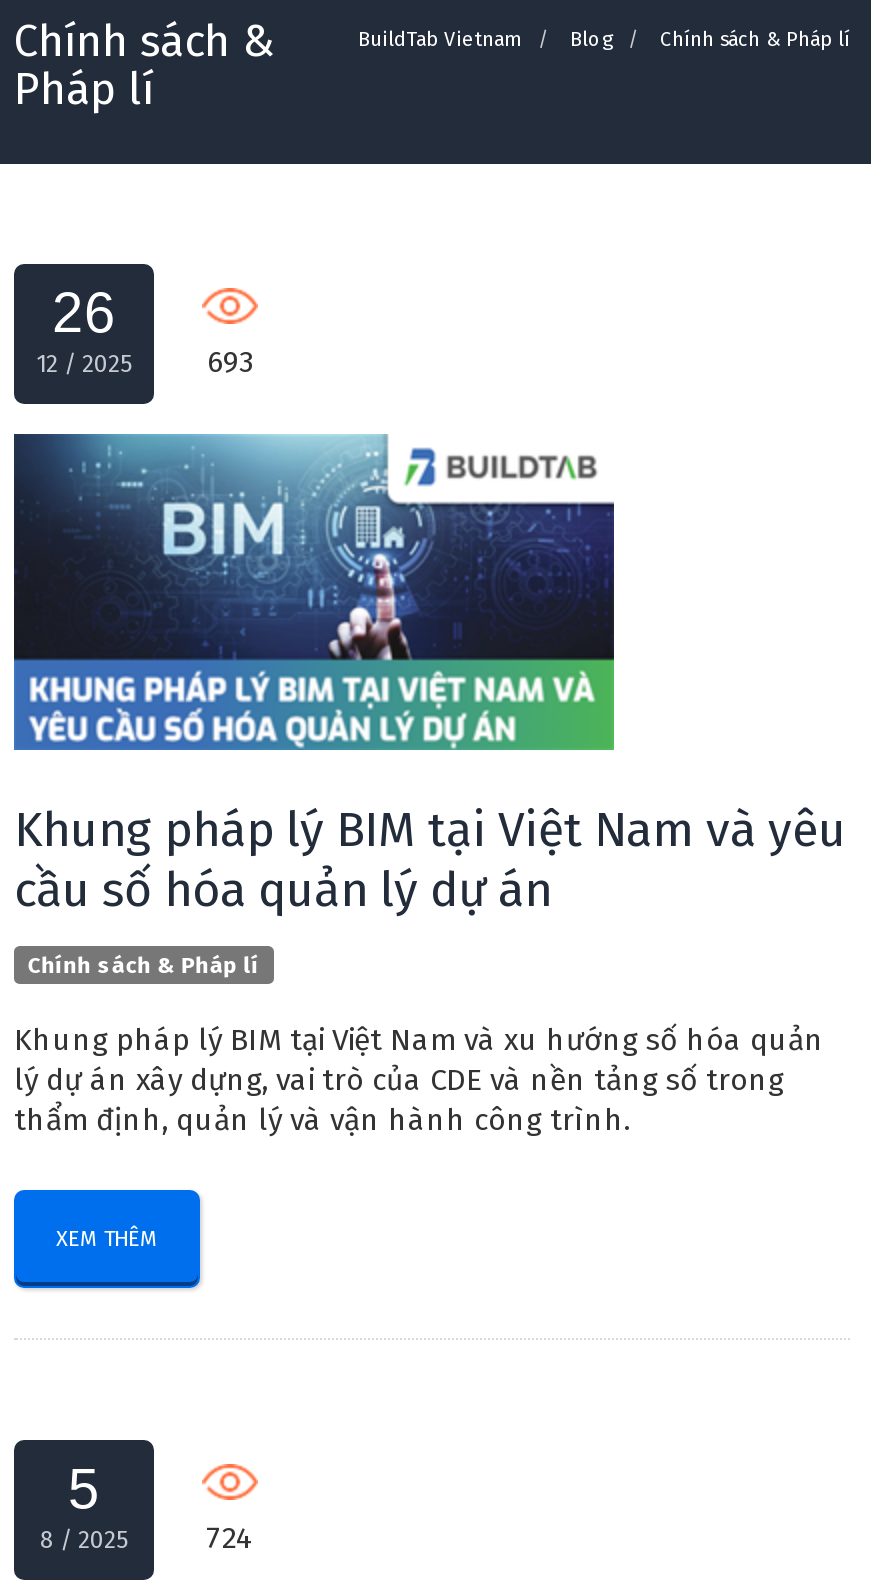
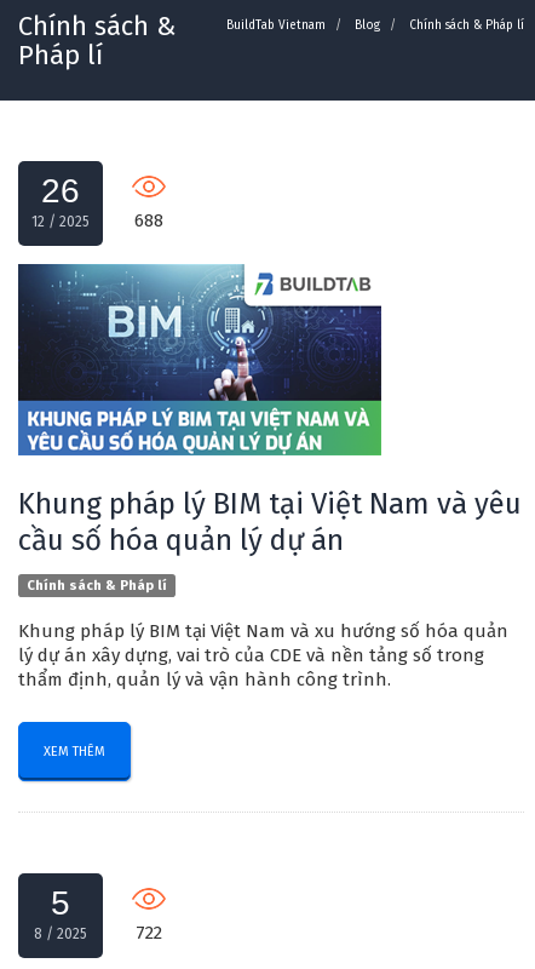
- 693
+ 688

- 724
+ 722
